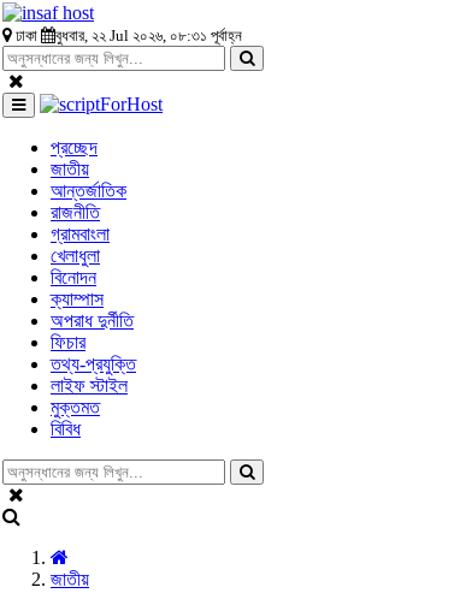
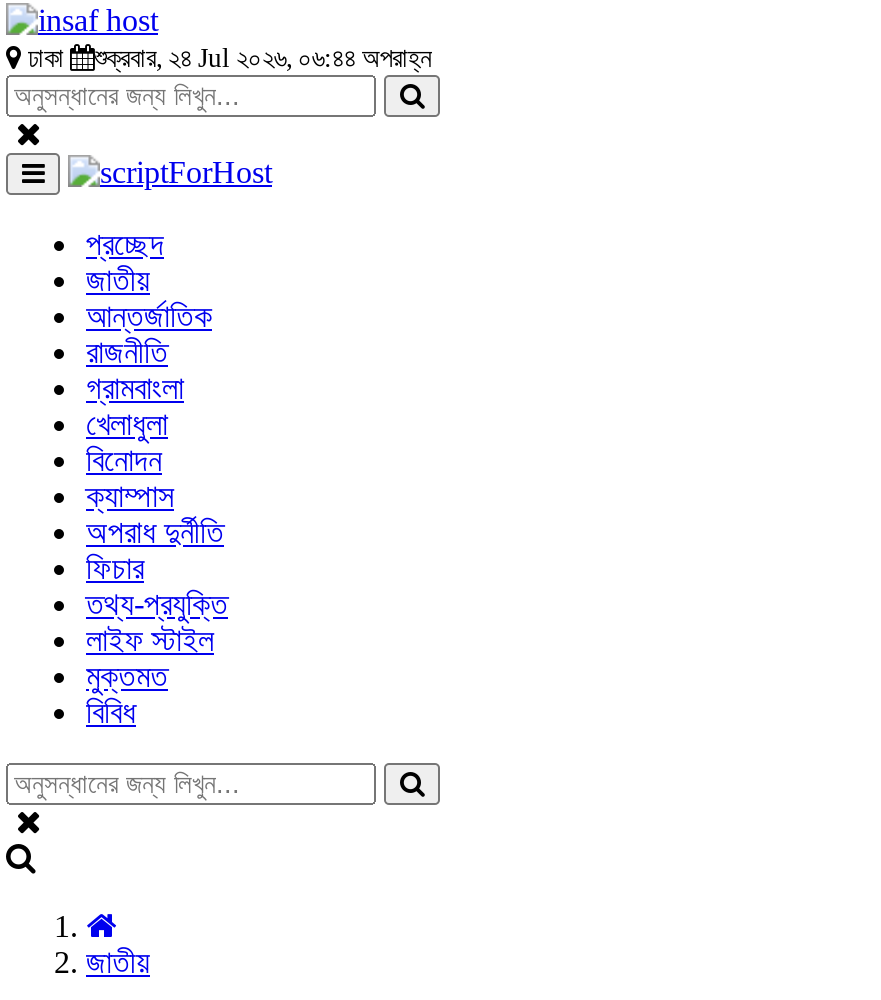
- বুধবার, ২২ Jul ২০২৬, ০৮:৩১ পূর্বাহ্ন
+ শুক্রবার, ২৪ Jul ২০২৬, ০৬:৪৪ অপরাহ্ন
